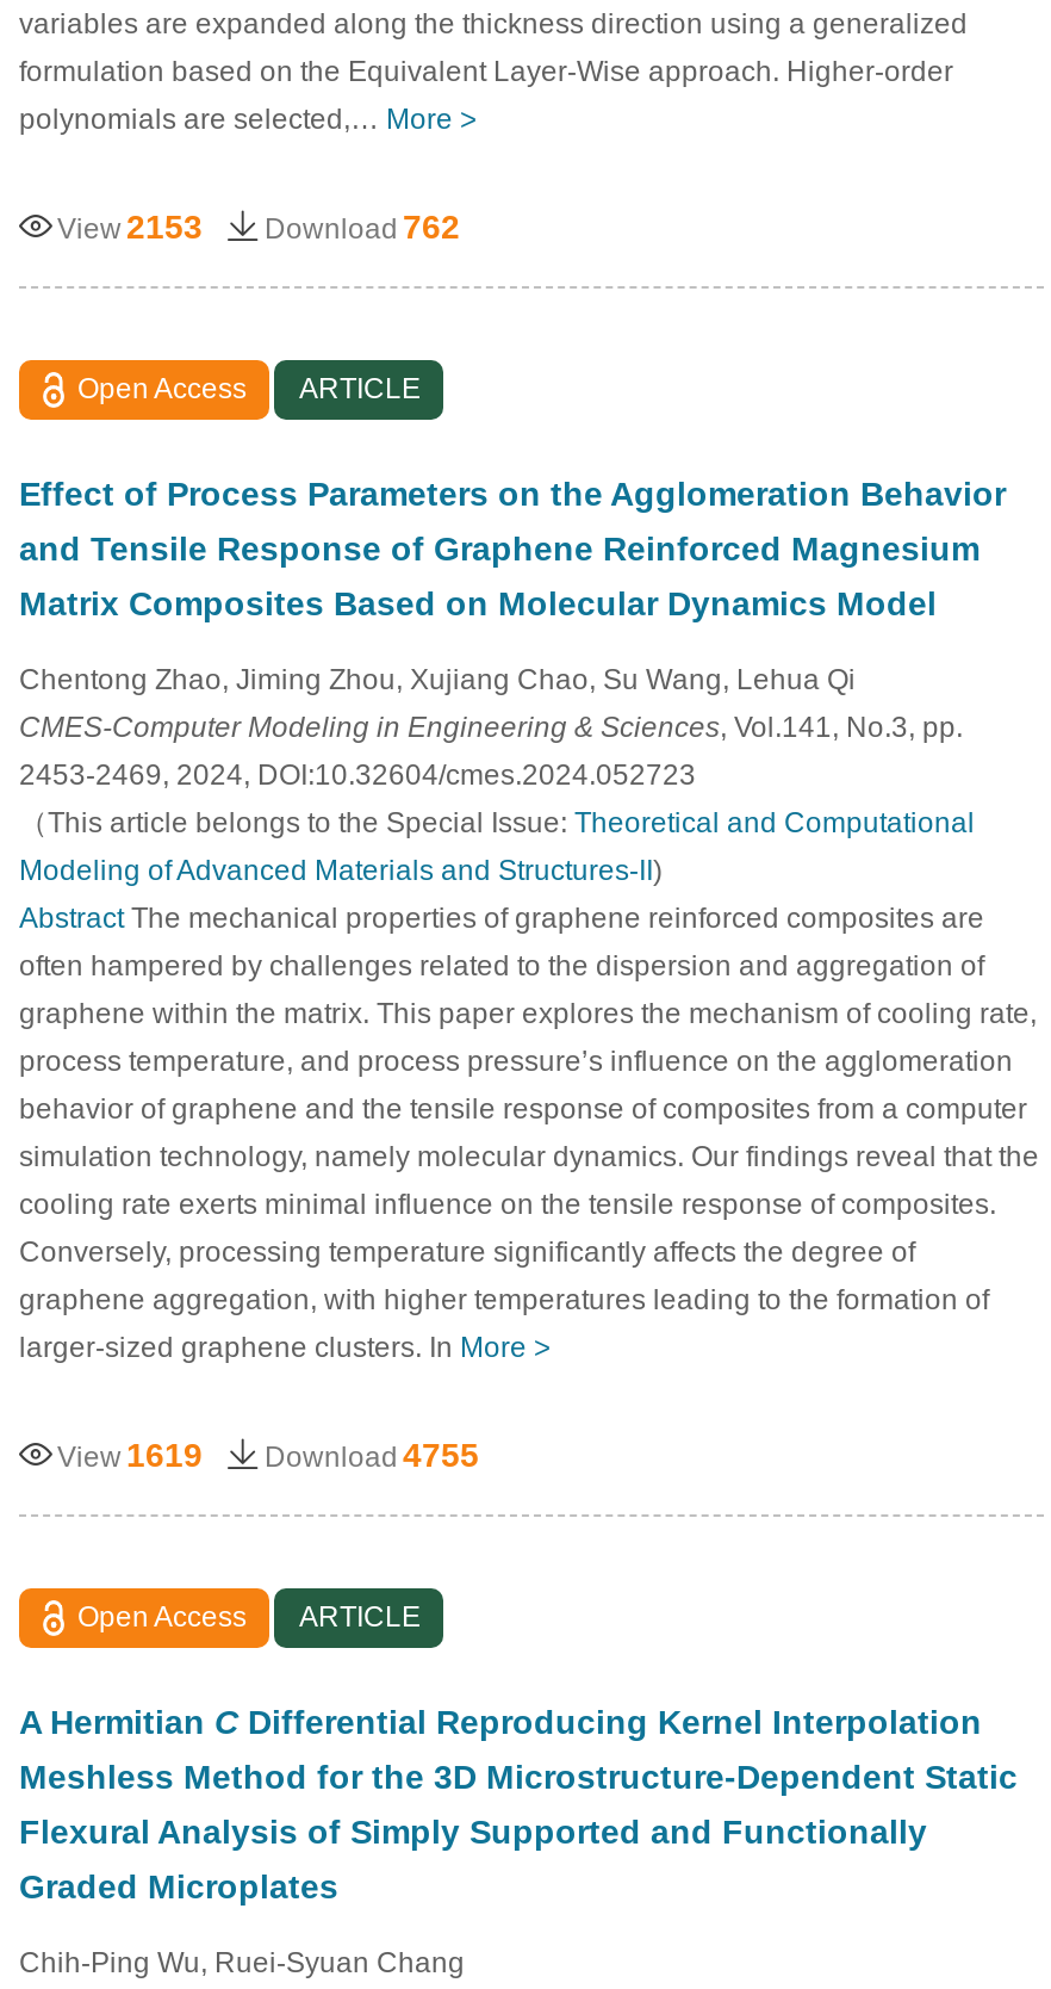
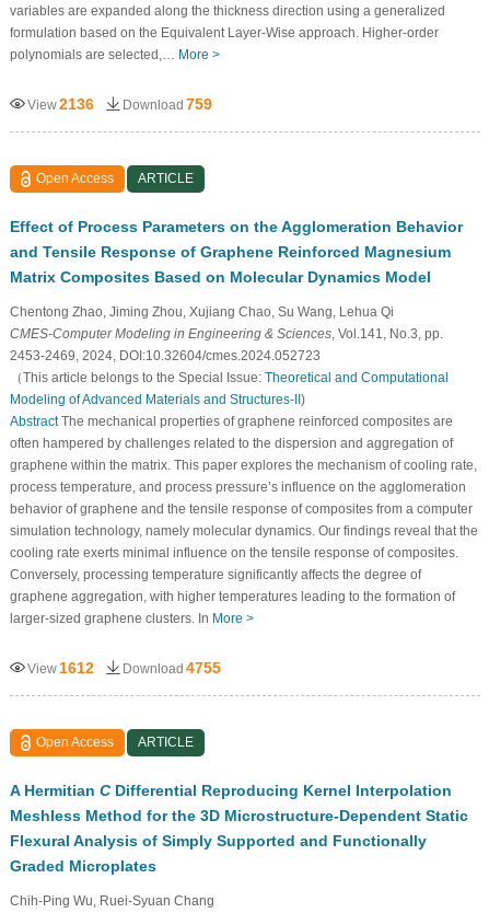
- View 2153
+ View 2136

- Download 762
+ Download 759

- View 1619 Download 4755
+ View 1612 Download 4755
